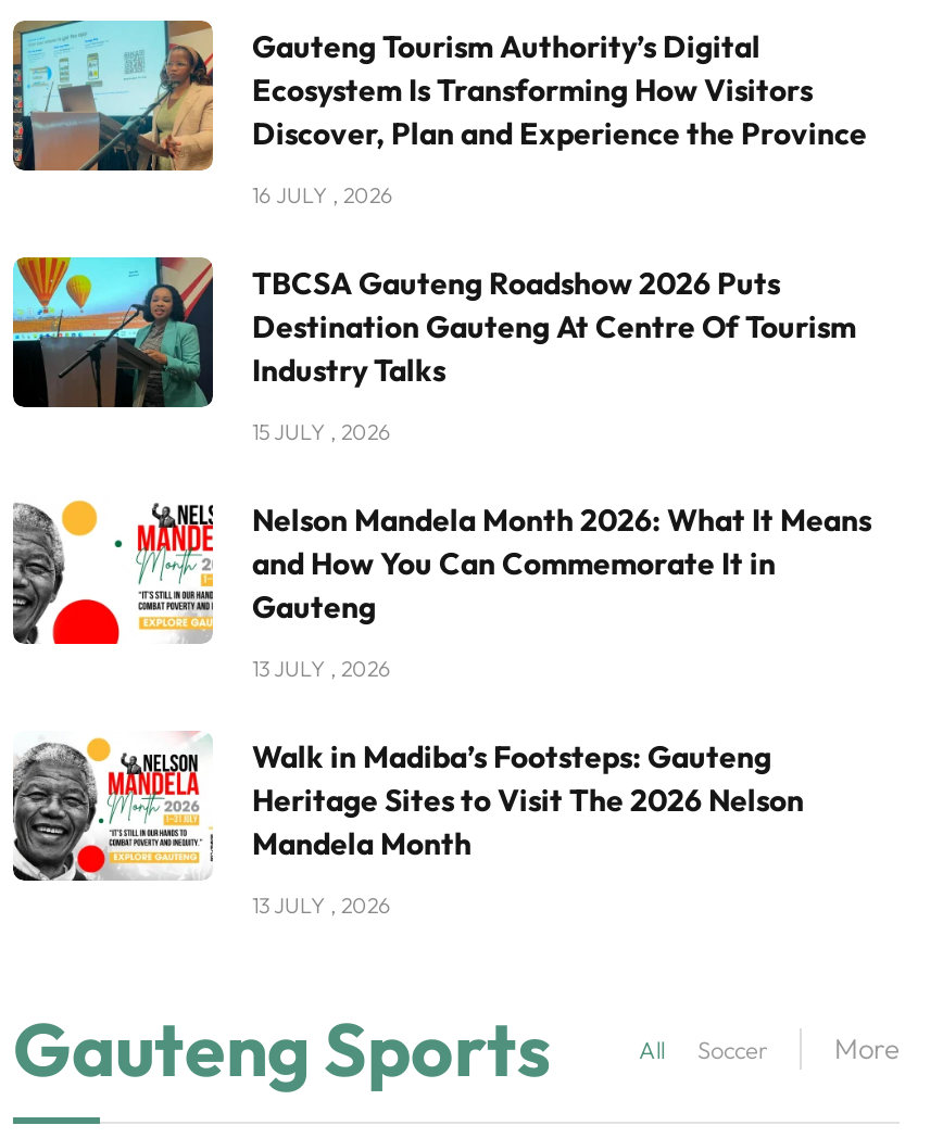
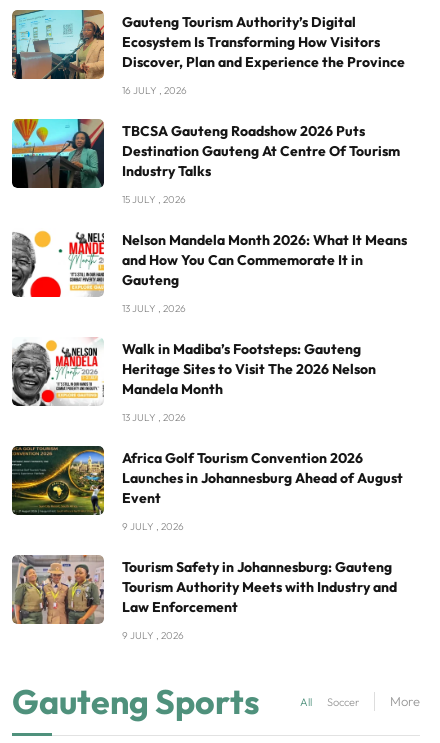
+ [image]
+ Africa Golf Tourism Convention 2026
+ Launches in Johannesburg Ahead of August
+ Event
+ 9 JULY , 2026
+ Tourism Safety in Johannesburg: Gauteng
+ Tourism Authority Meets with Industry and
+ Law Enforcement
+ 9 JULY , 2026

+ [image]
